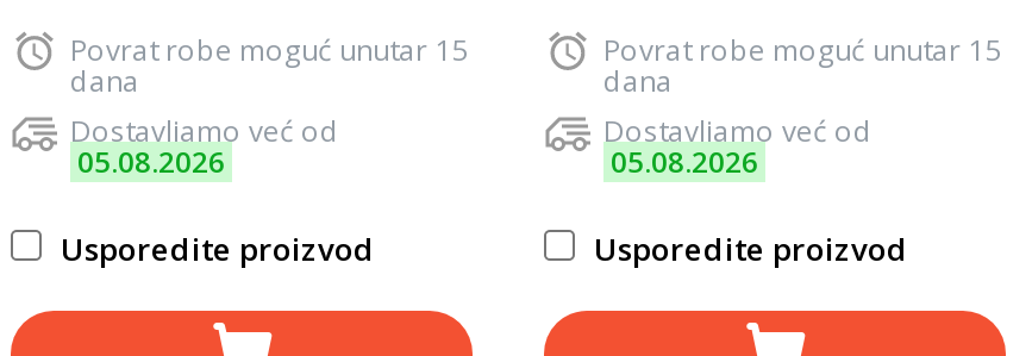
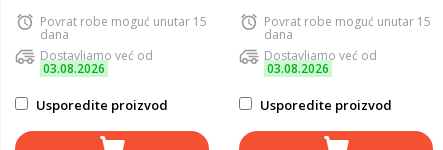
- 05.08.2026
+ 03.08.2026

- 05.08.2026
+ 03.08.2026
